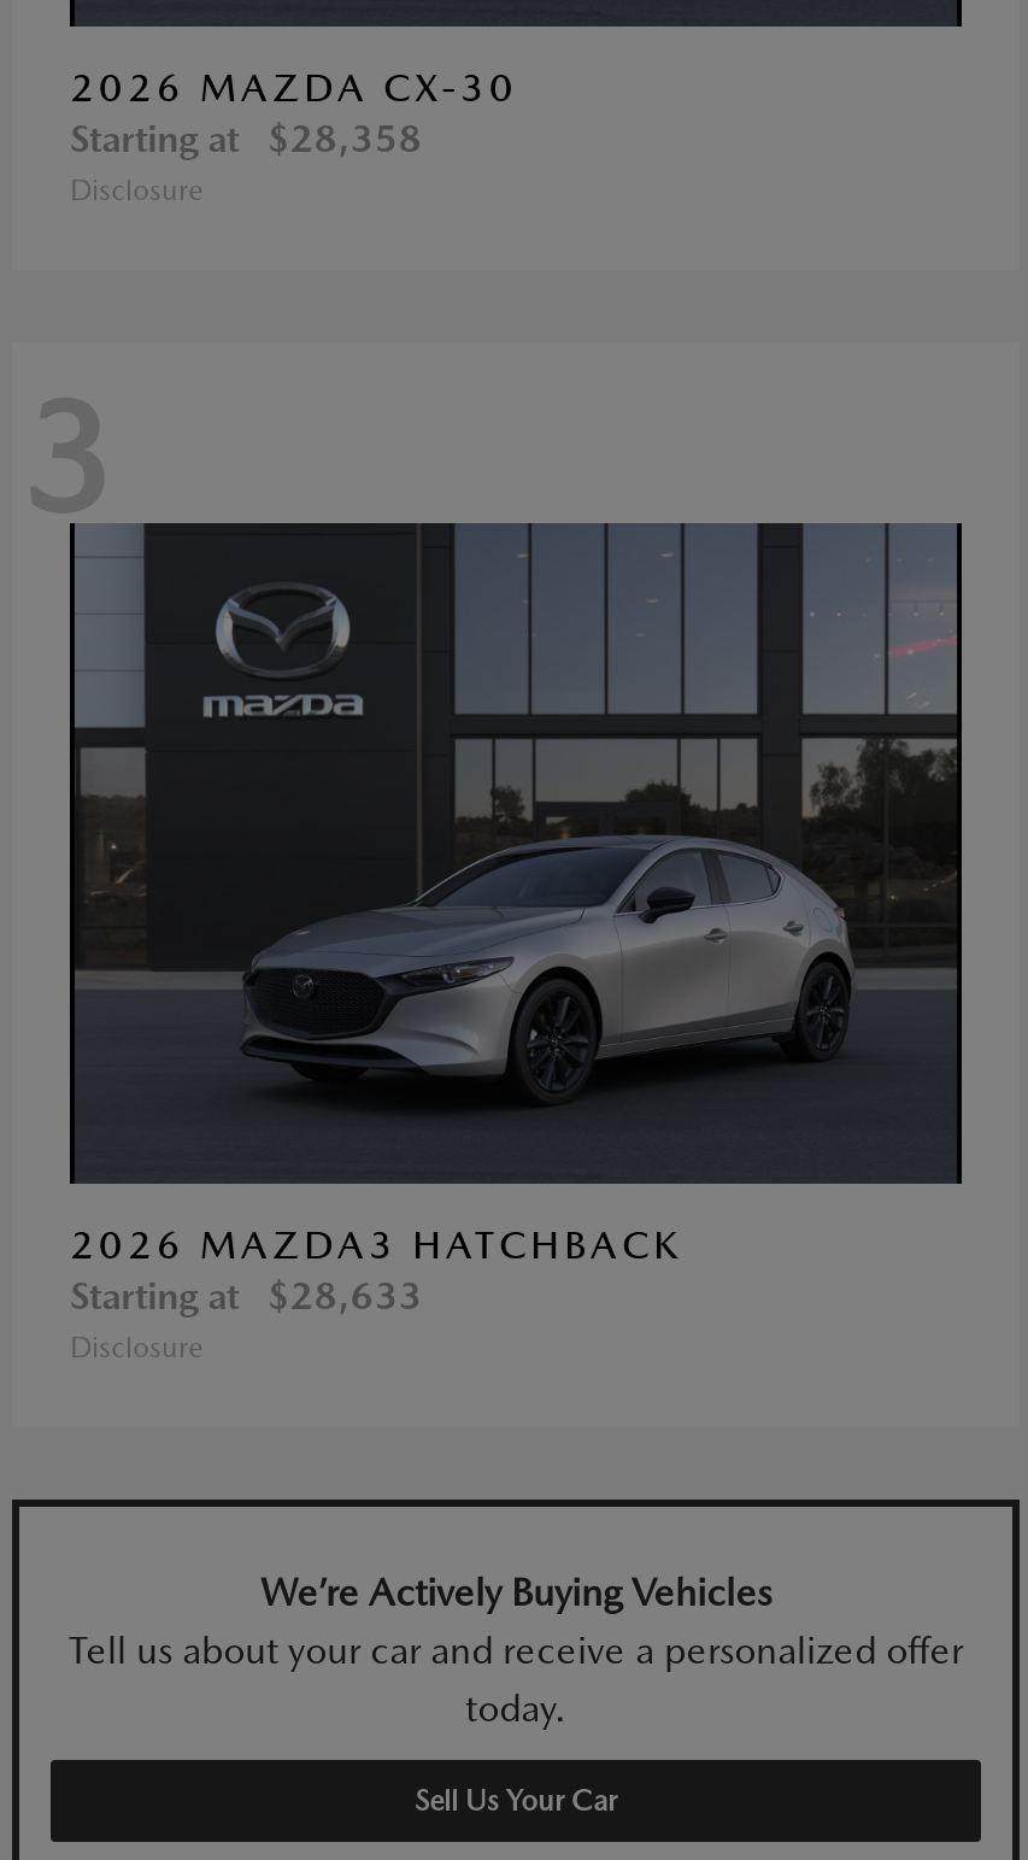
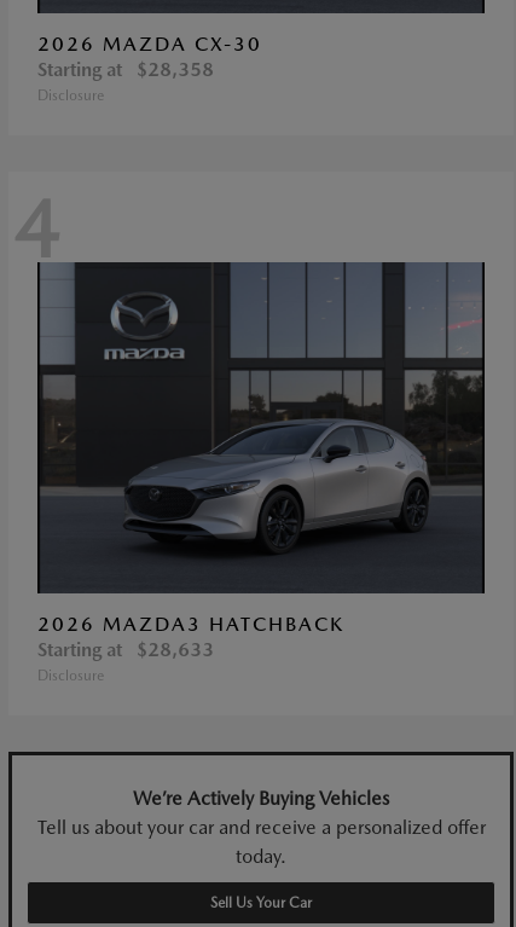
- 3
+ 4
